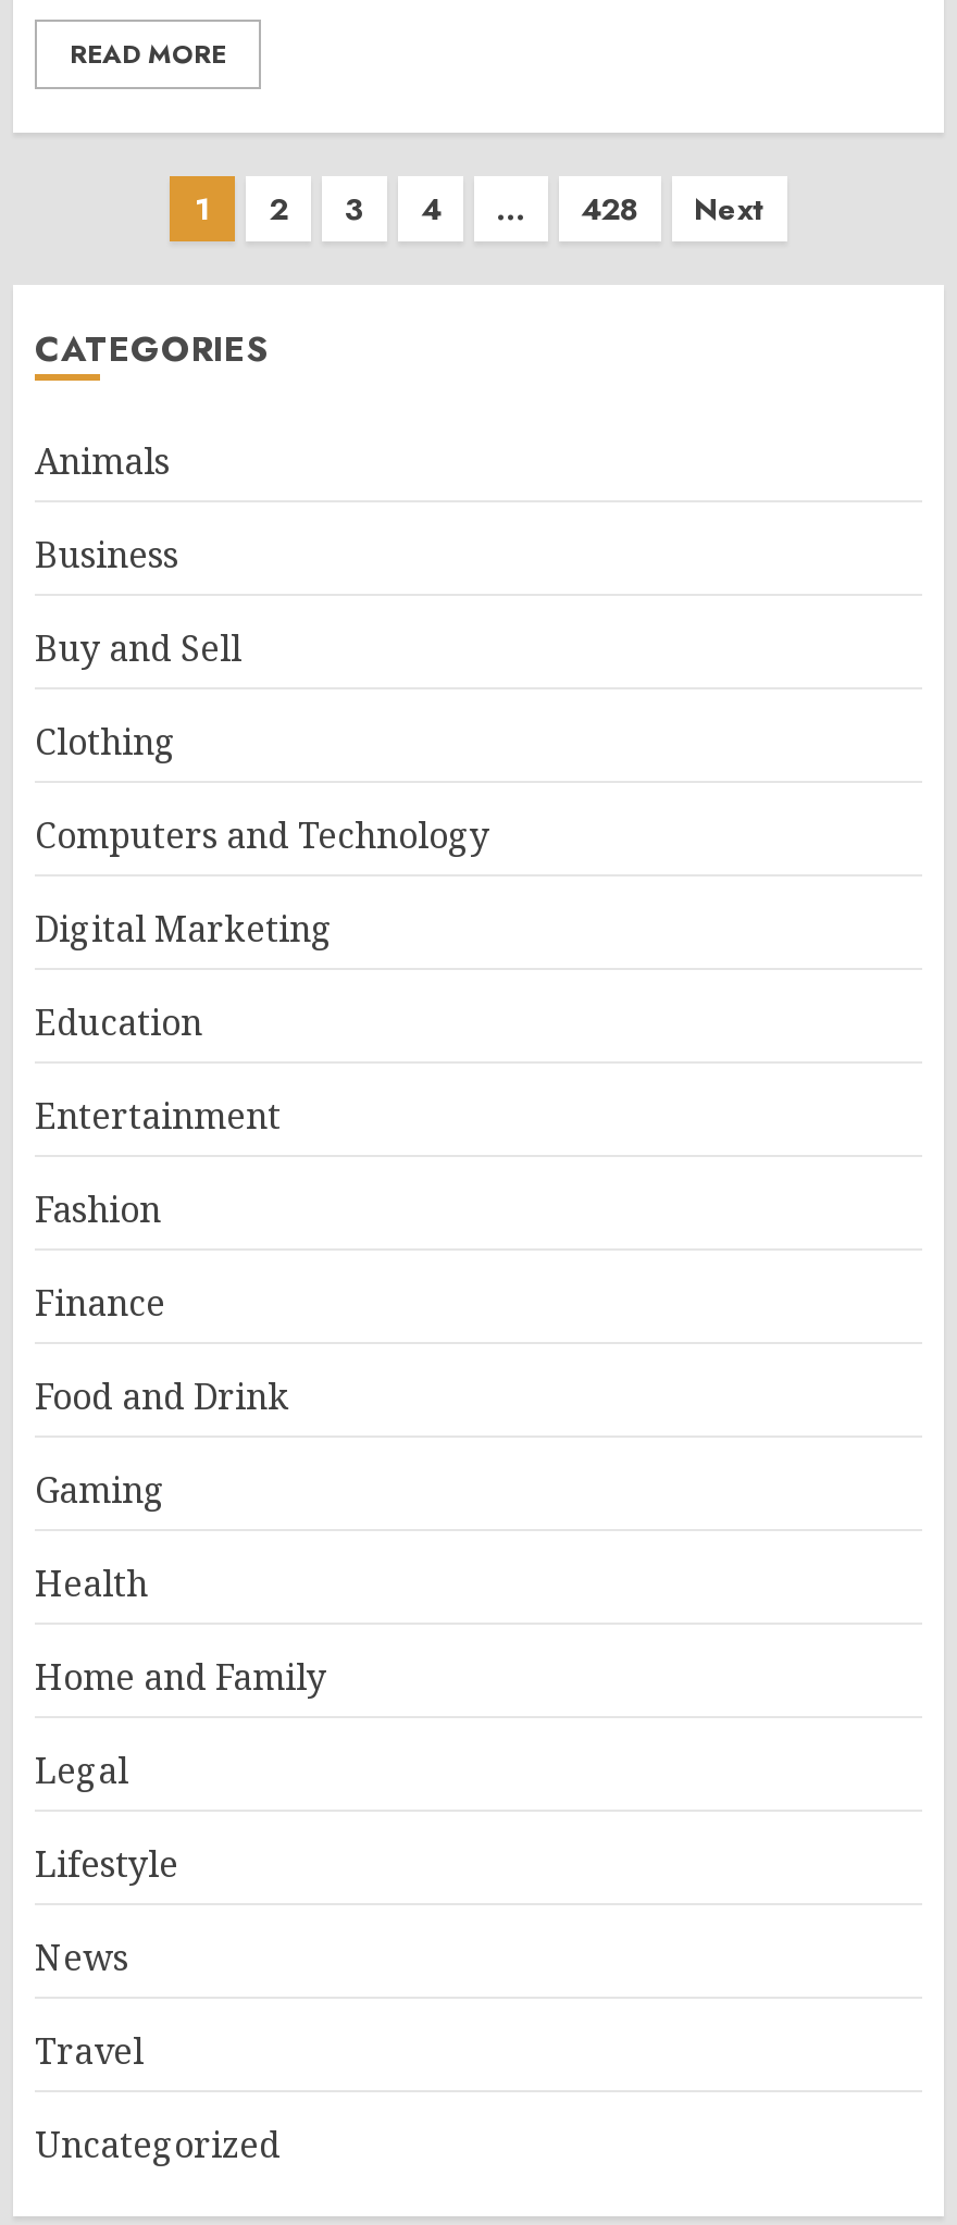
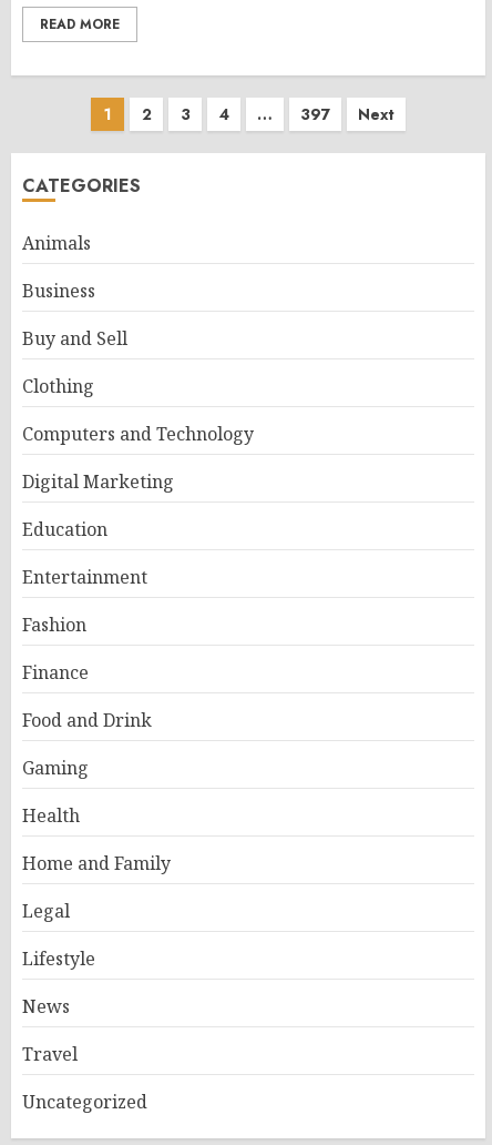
- 428
+ 397
